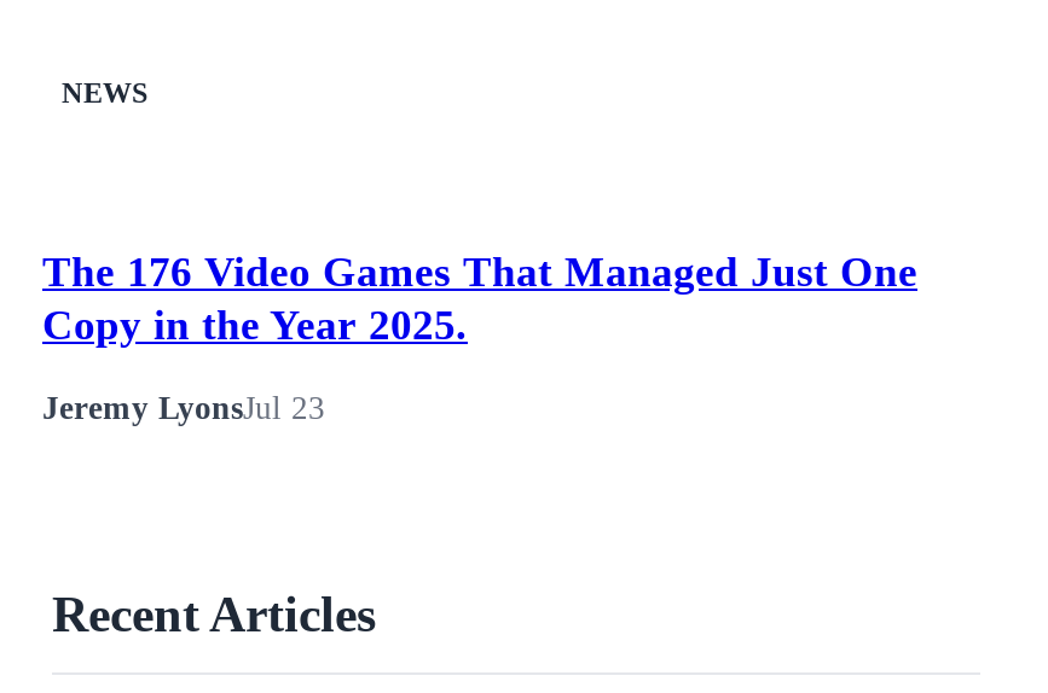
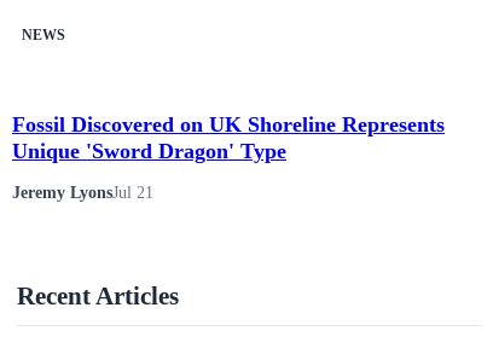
- The 176 Video Games That Managed Just One
- Copy in the Year 2025.
+ Fossil Discovered on UK Shoreline Represents
+ Unique 'Sword Dragon' Type

- Jeremy LyonsJul 23
+ Jeremy LyonsJul 21
